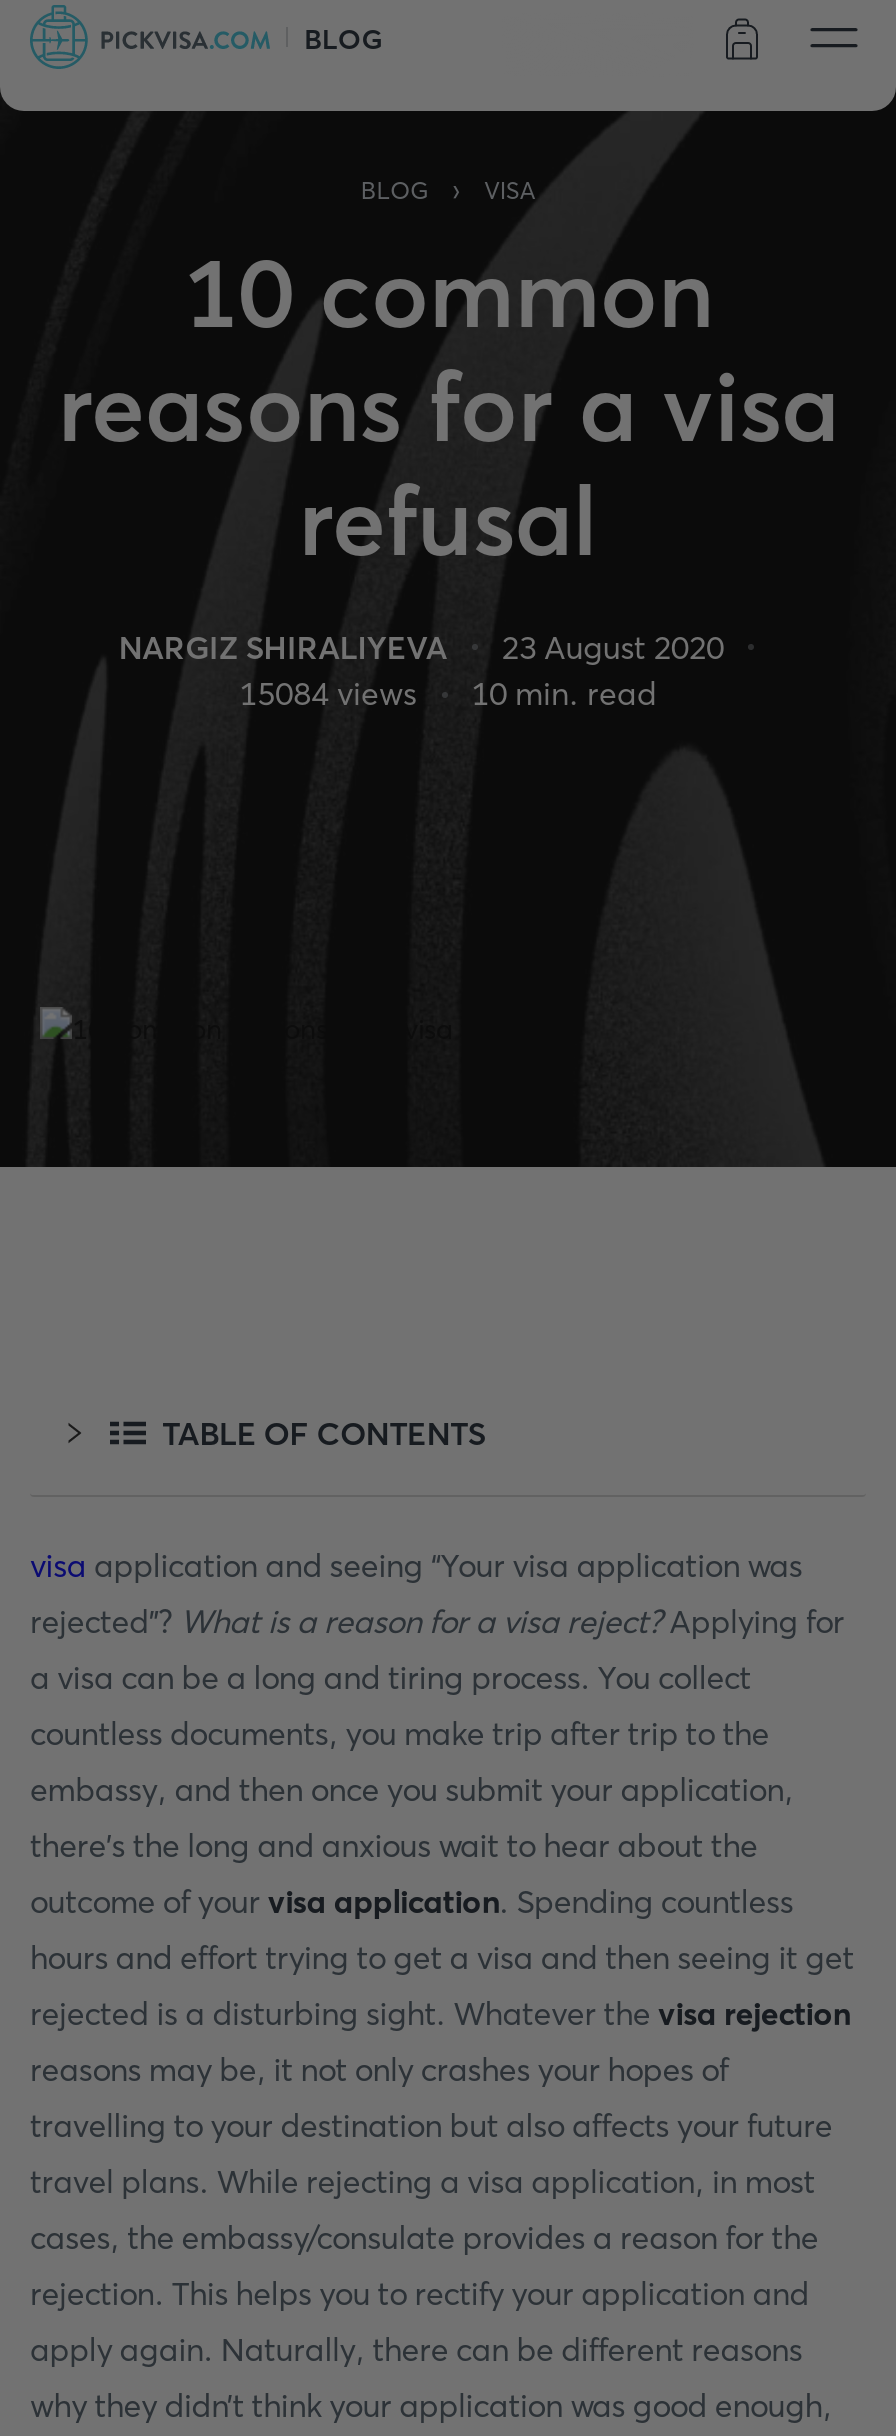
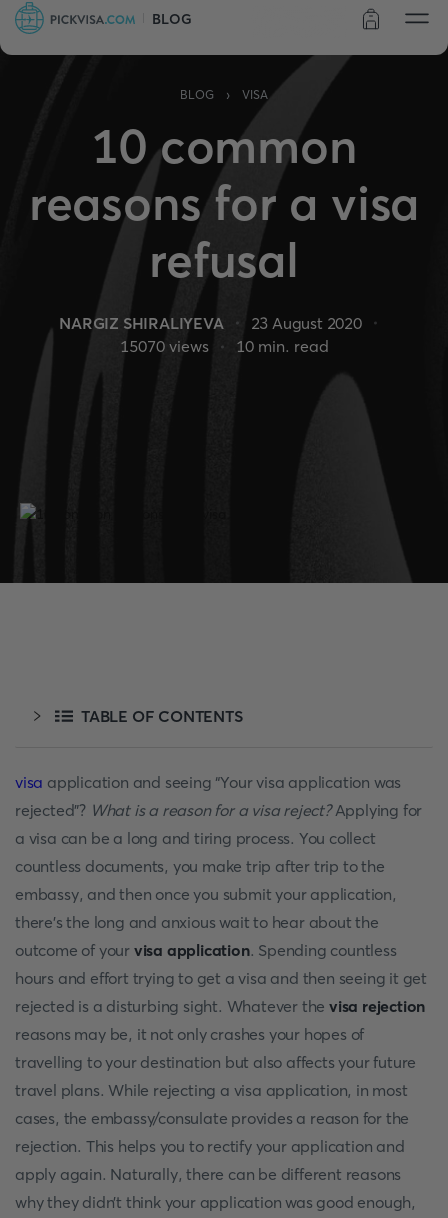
- 15084 views 10 min. read
+ 15070 views 10 min. read
